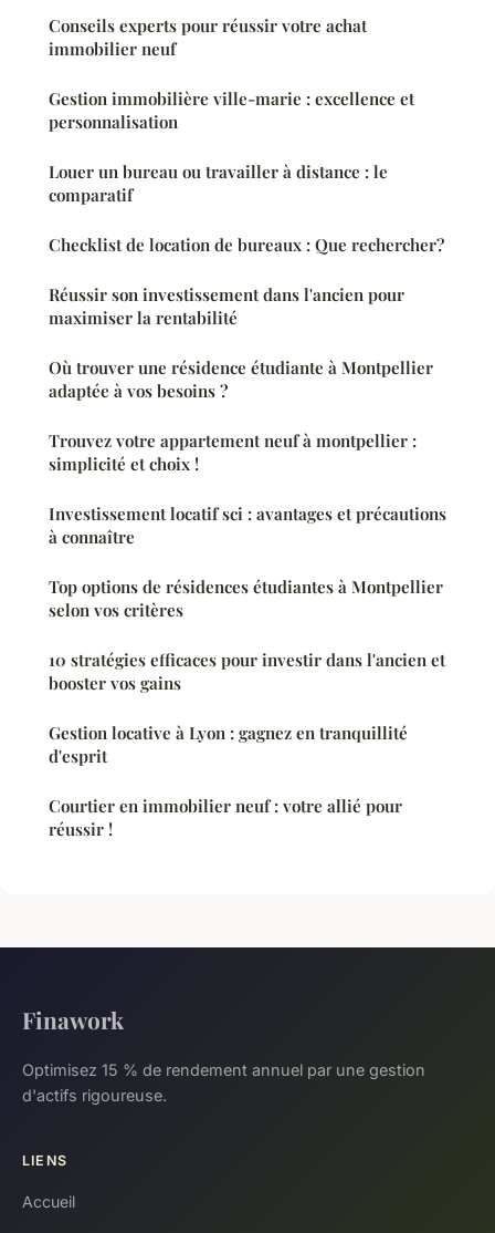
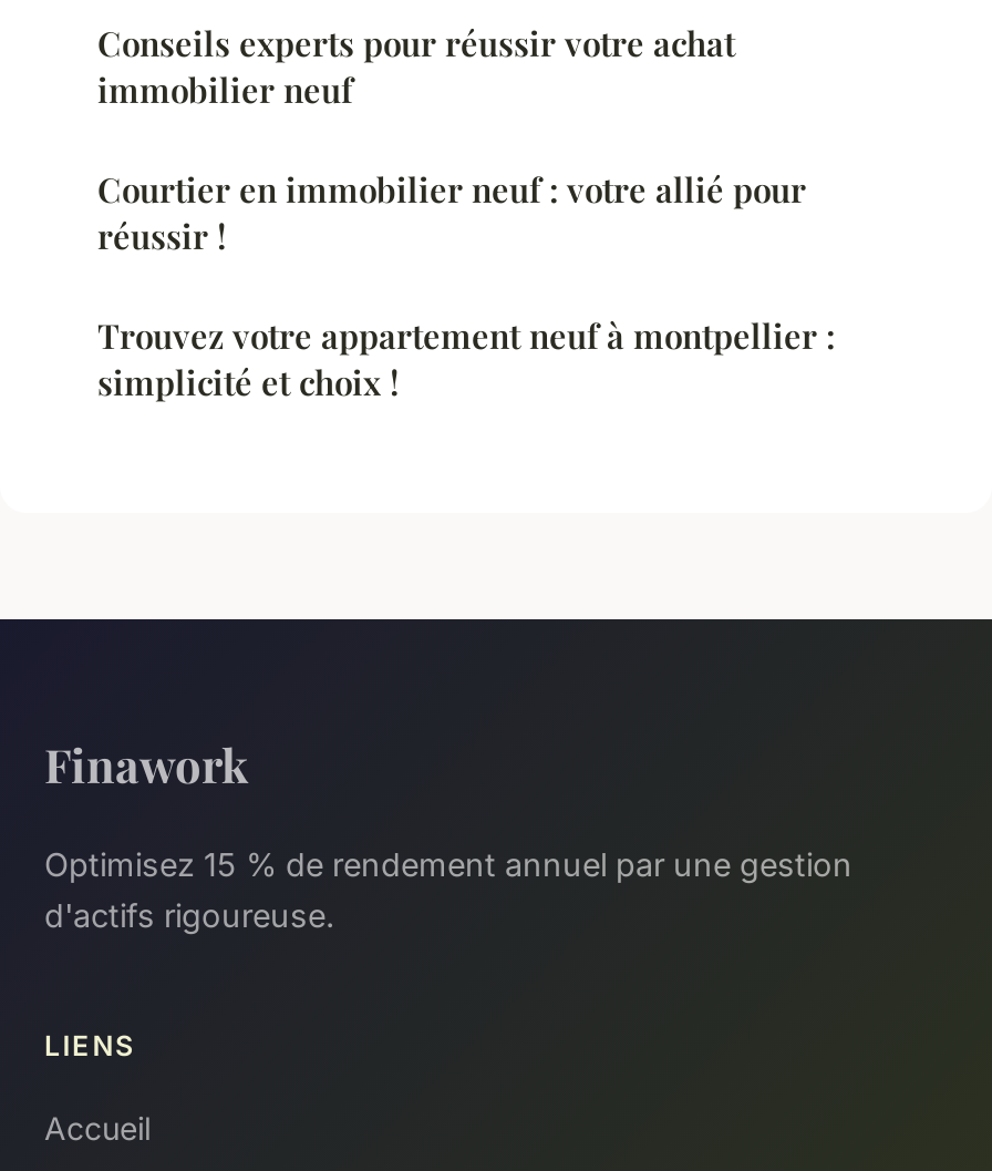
- Gestion immobilière ville-marie : excellence et
- personnalisation
- Louer un bureau ou travailler à distance : le
- comparatif
- Checklist de location de bureaux : Que rechercher?
- Réussir son investissement dans l'ancien pour
- maximiser la rentabilité
- Où trouver une résidence étudiante à Montpellier
- adaptée à vos besoins ?

- Investissement locatif sci : avantages et précautions
- à connaître
- Top options de résidences étudiantes à Montpellier
- selon vos critères
- 10 stratégies efficaces pour investir dans l'ancien et
- booster vos gains
- Gestion locative à Lyon : gagnez en tranquillité
- d'esprit

moved up: Courtier en immobilier neuf : votre allié pour | réussir !
